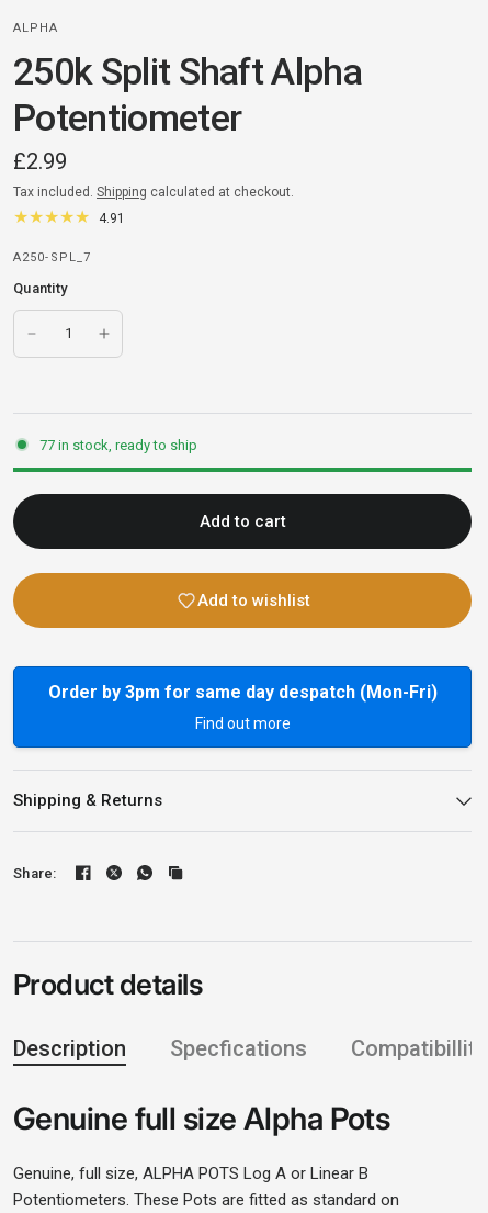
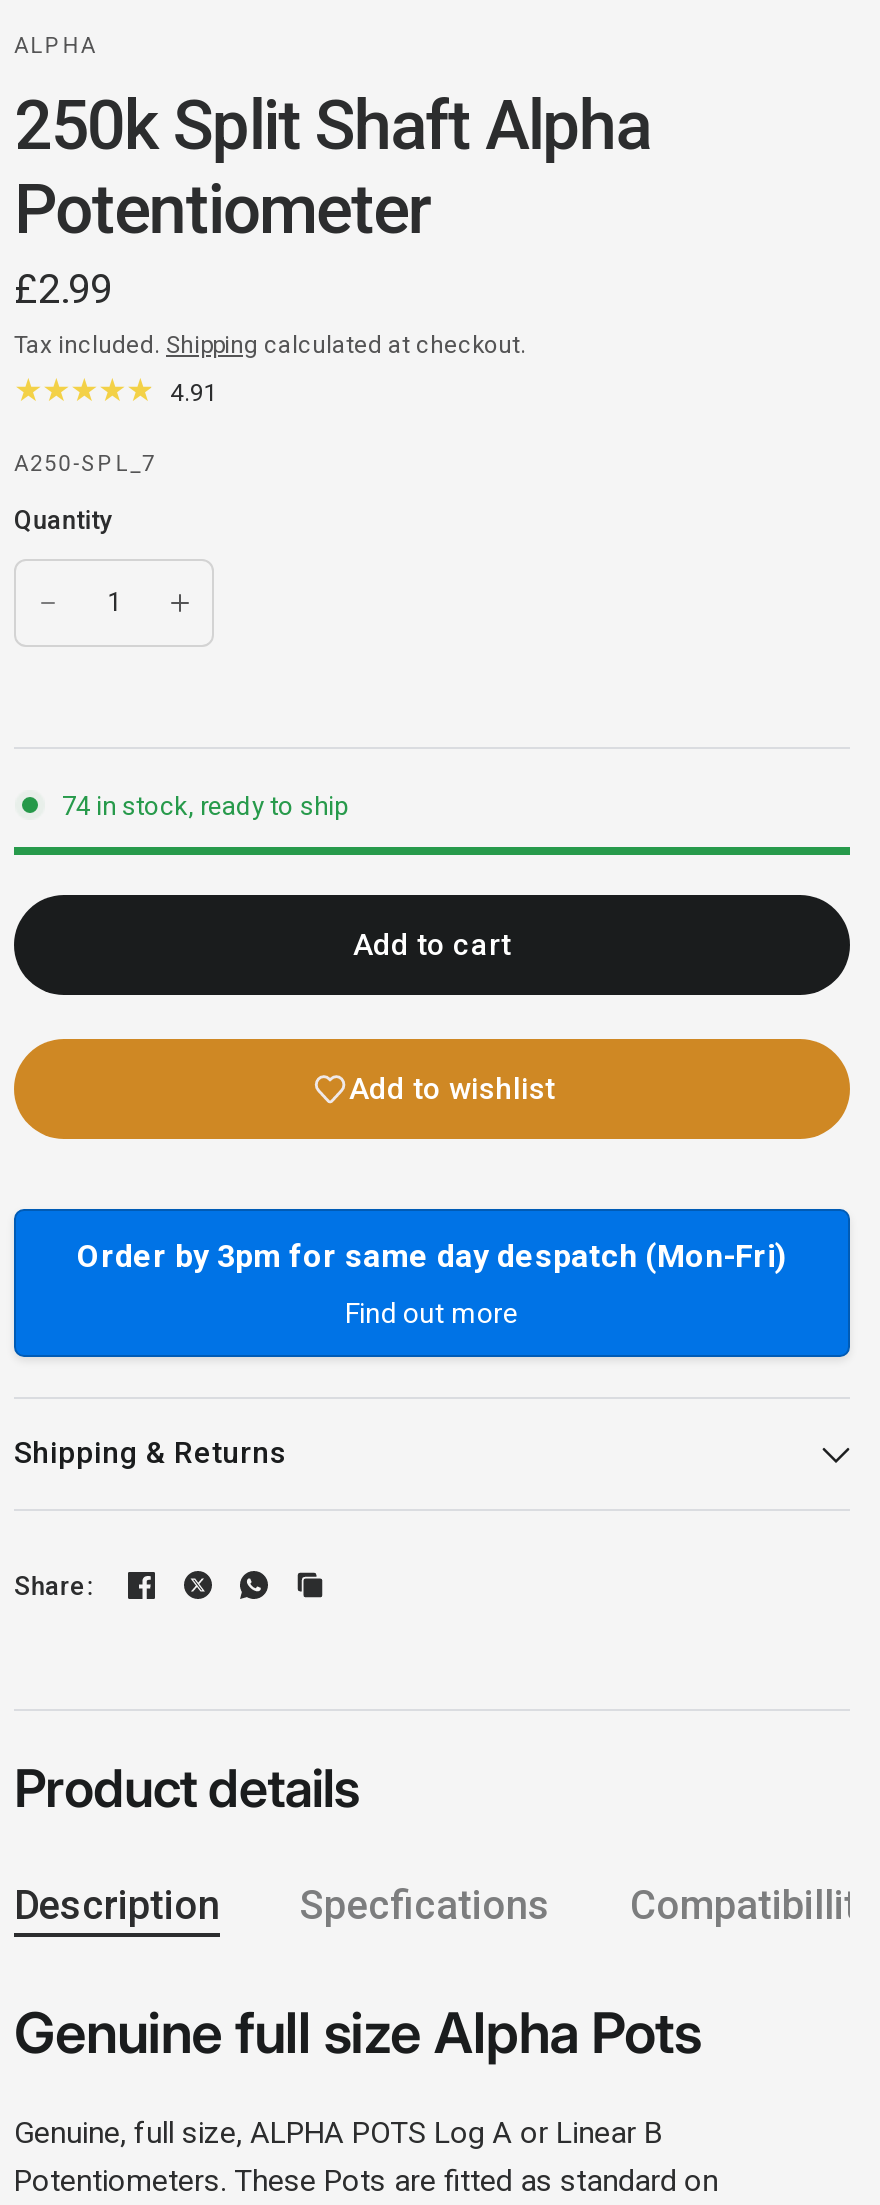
- 77 in stock, ready to ship
+ 74 in stock, ready to ship
